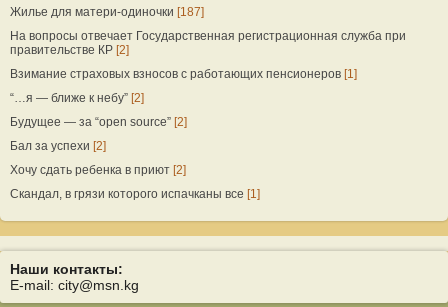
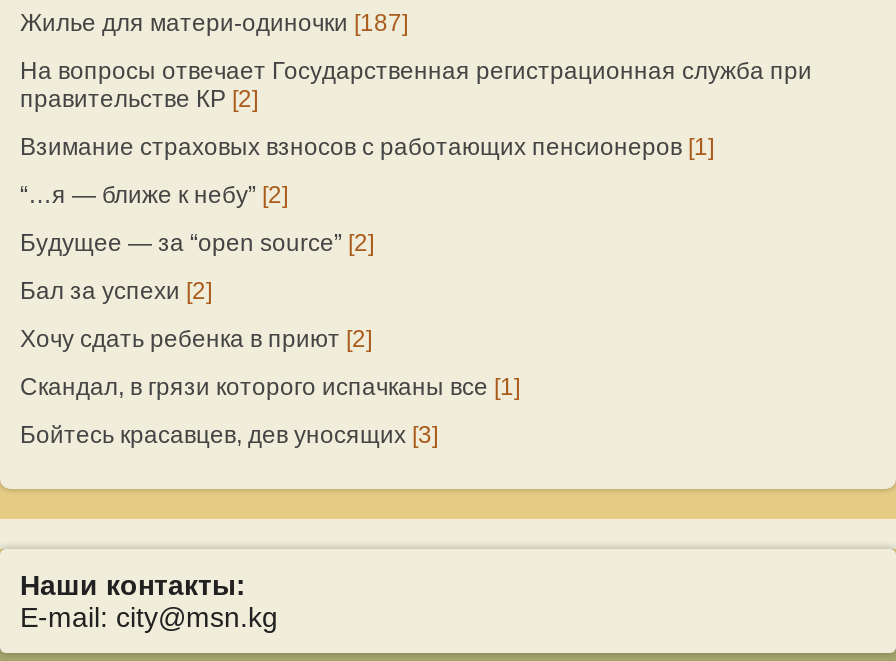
+ Бойтесь красавцев, дев уносящих [3]
